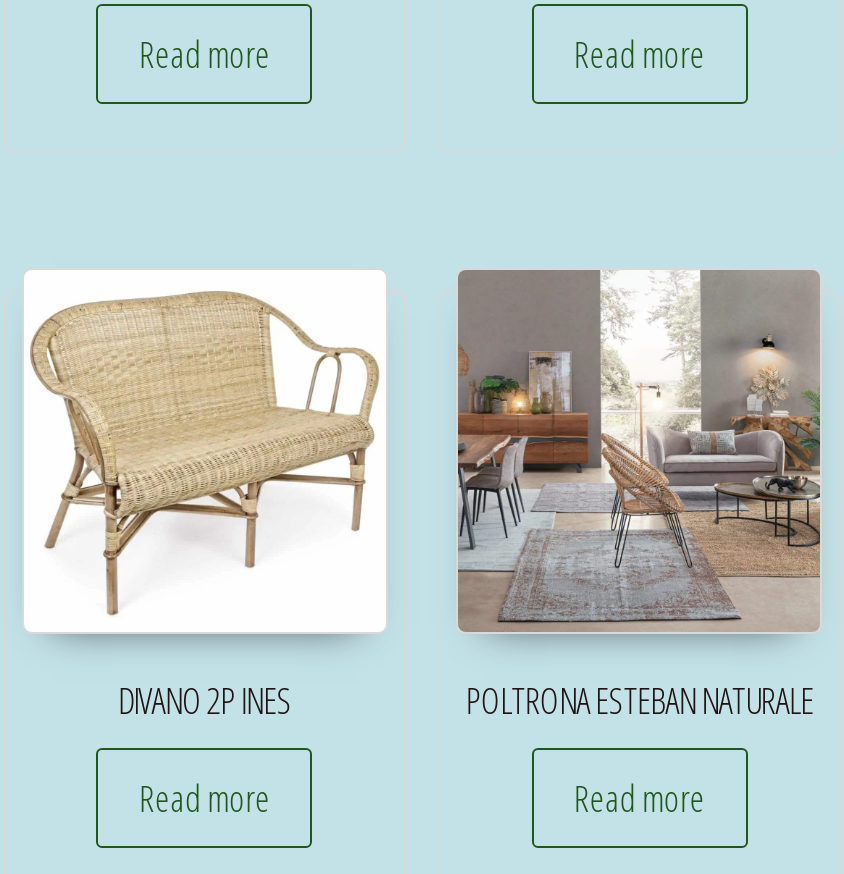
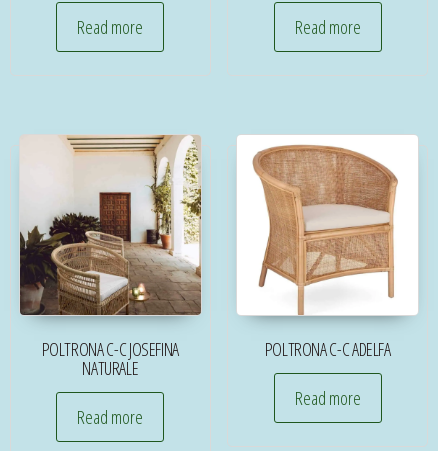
- [image]
- DIVANO 2P INES
+ [image]
+ POLTRONA C-C JOSEFINA
+ NATURALE

- [image]
- POLTRONA ESTEBAN NATURALE
+ [image]
+ POLTRONA C-C ADELFA
